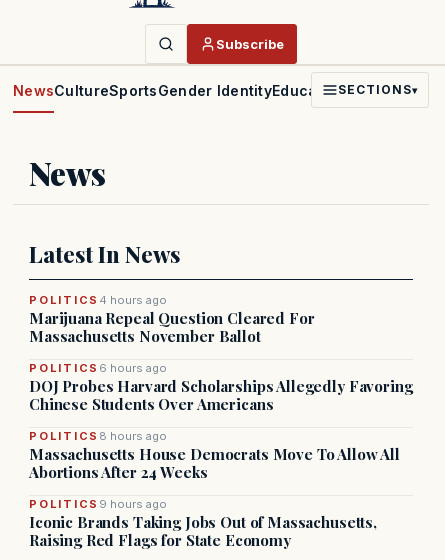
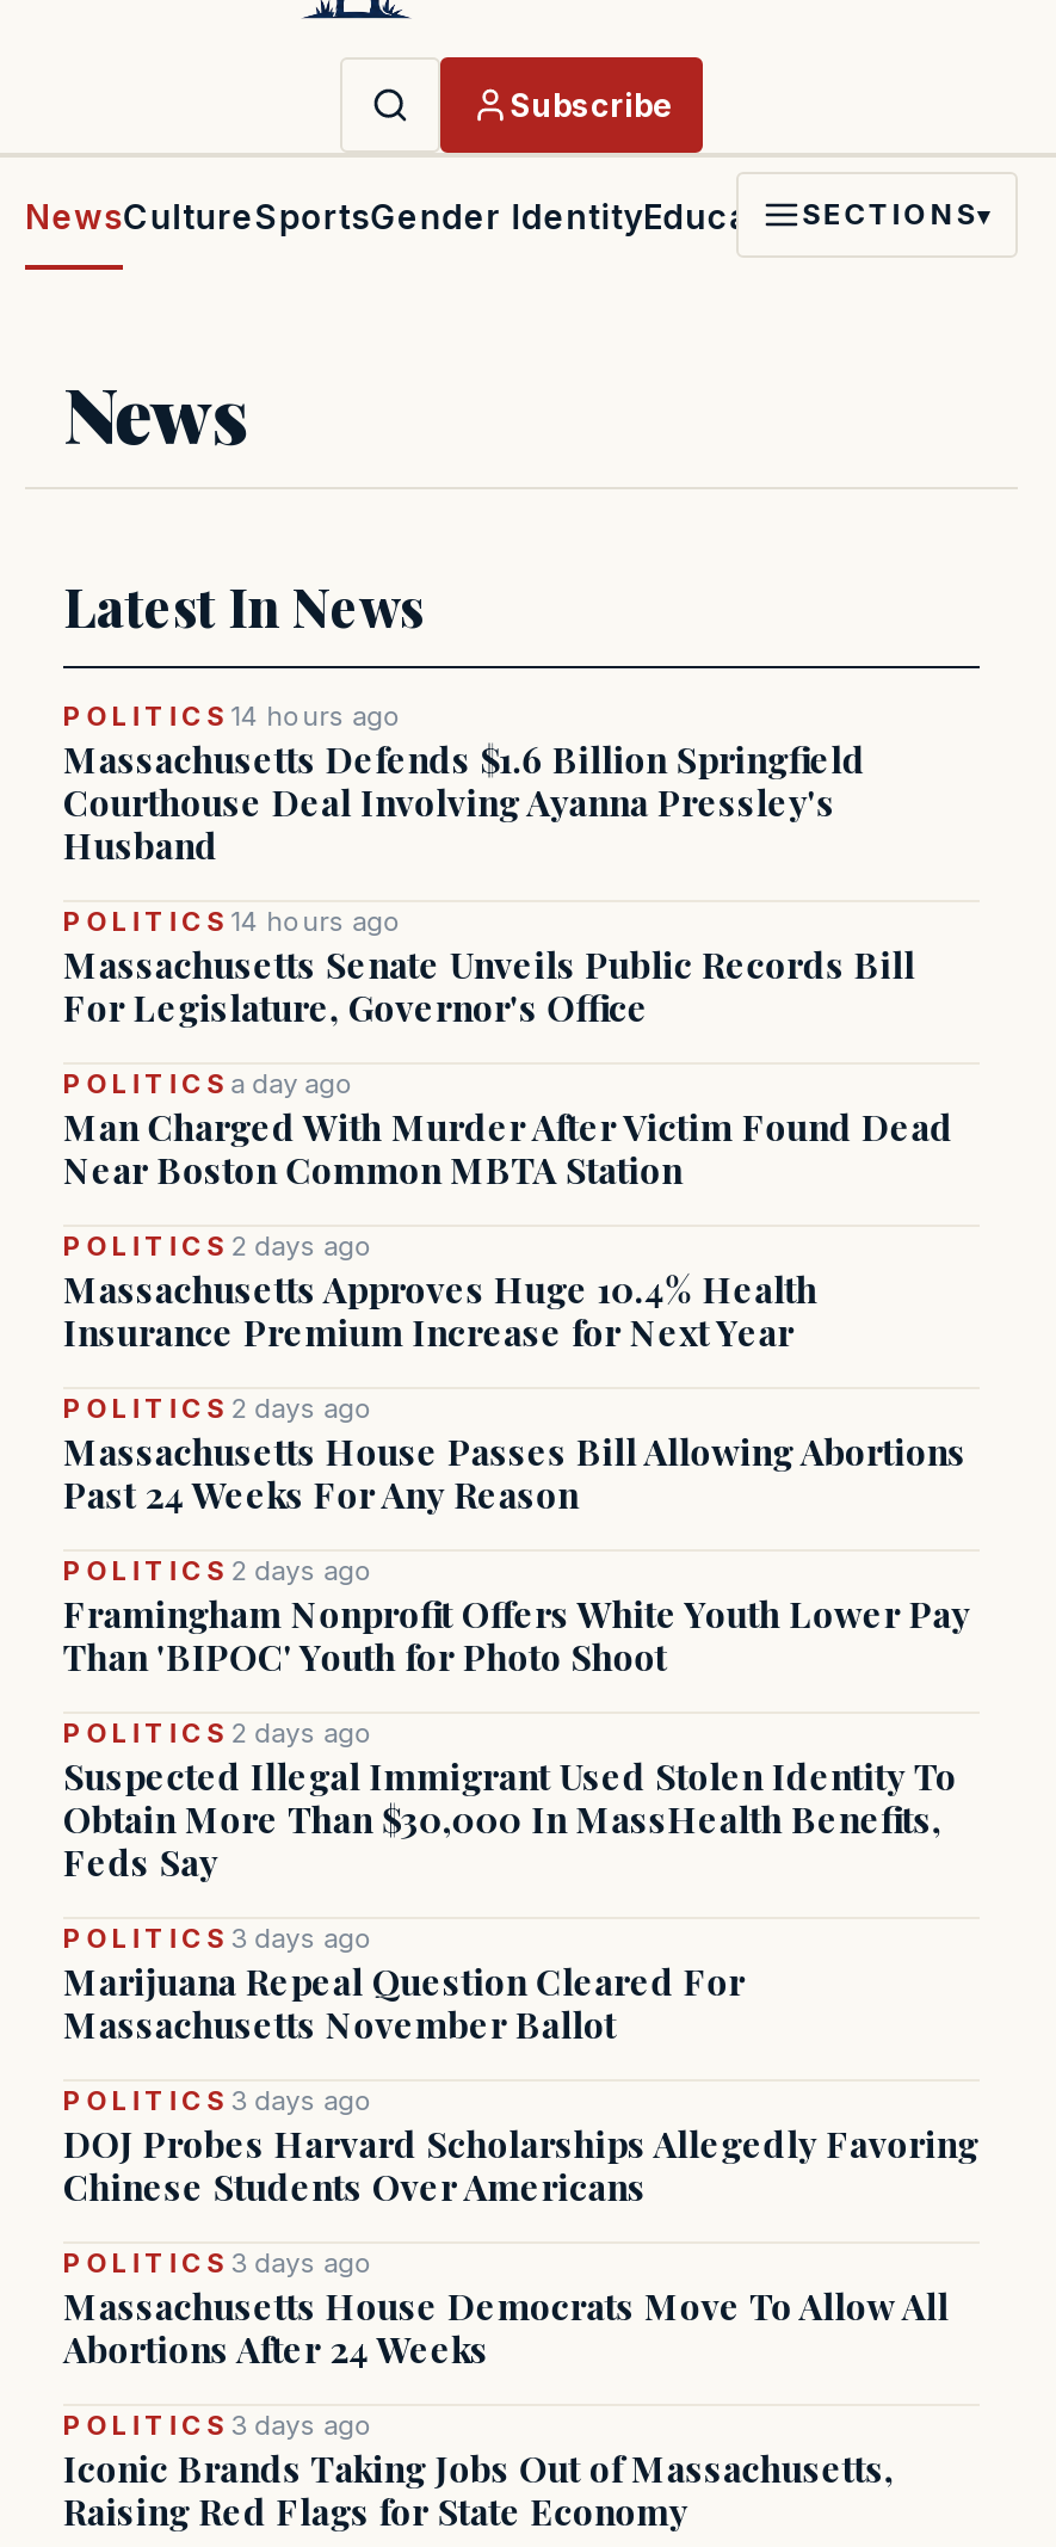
- POLITICS 4 hours ago
+ POLITICS 14 hours ago
+ Massachusetts Defends $1.6 Billion Springfield
+ Courthouse Deal Involving Ayanna Pressley's
+ Husband
+ POLITICS 14 hours ago
+ Massachusetts Senate Unveils Public Records Bill
+ For Legislature, Governor's Office
+ POLITICS a day ago
+ Man Charged With Murder After Victim Found Dead
+ Near Boston Common MBTA Station
+ POLITICS 2 days ago
+ Massachusetts Approves Huge 10.4% Health
+ Insurance Premium Increase for Next Year
+ POLITICS 2 days ago
+ Massachusetts House Passes Bill Allowing Abortions
+ Past 24 Weeks For Any Reason
+ POLITICS 2 days ago
+ Framingham Nonprofit Offers White Youth Lower Pay
+ Than 'BIPOC' Youth for Photo Shoot
+ POLITICS 2 days ago
+ Suspected Illegal Immigrant Used Stolen Identity To
+ Obtain More Than $30,000 In MassHealth Benefits,
+ Feds Say
+ POLITICS 3 days ago

- POLITICS 6 hours ago
+ POLITICS 3 days ago

- POLITICS 8 hours ago
+ POLITICS 3 days ago

- POLITICS 9 hours ago
+ POLITICS 3 days ago
